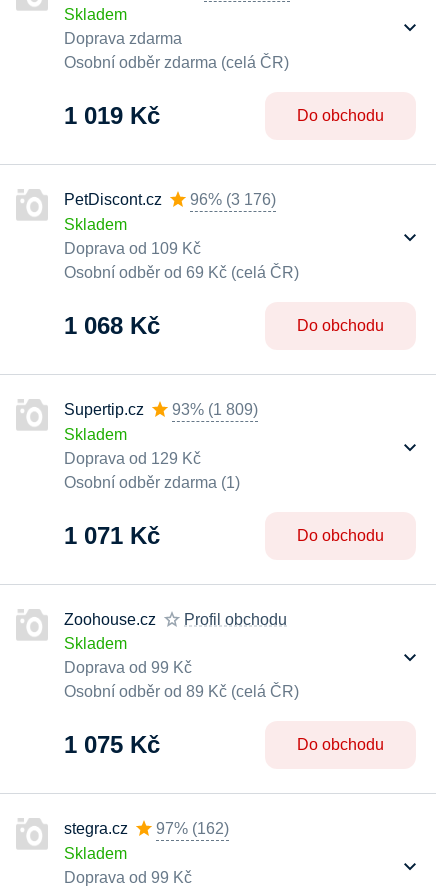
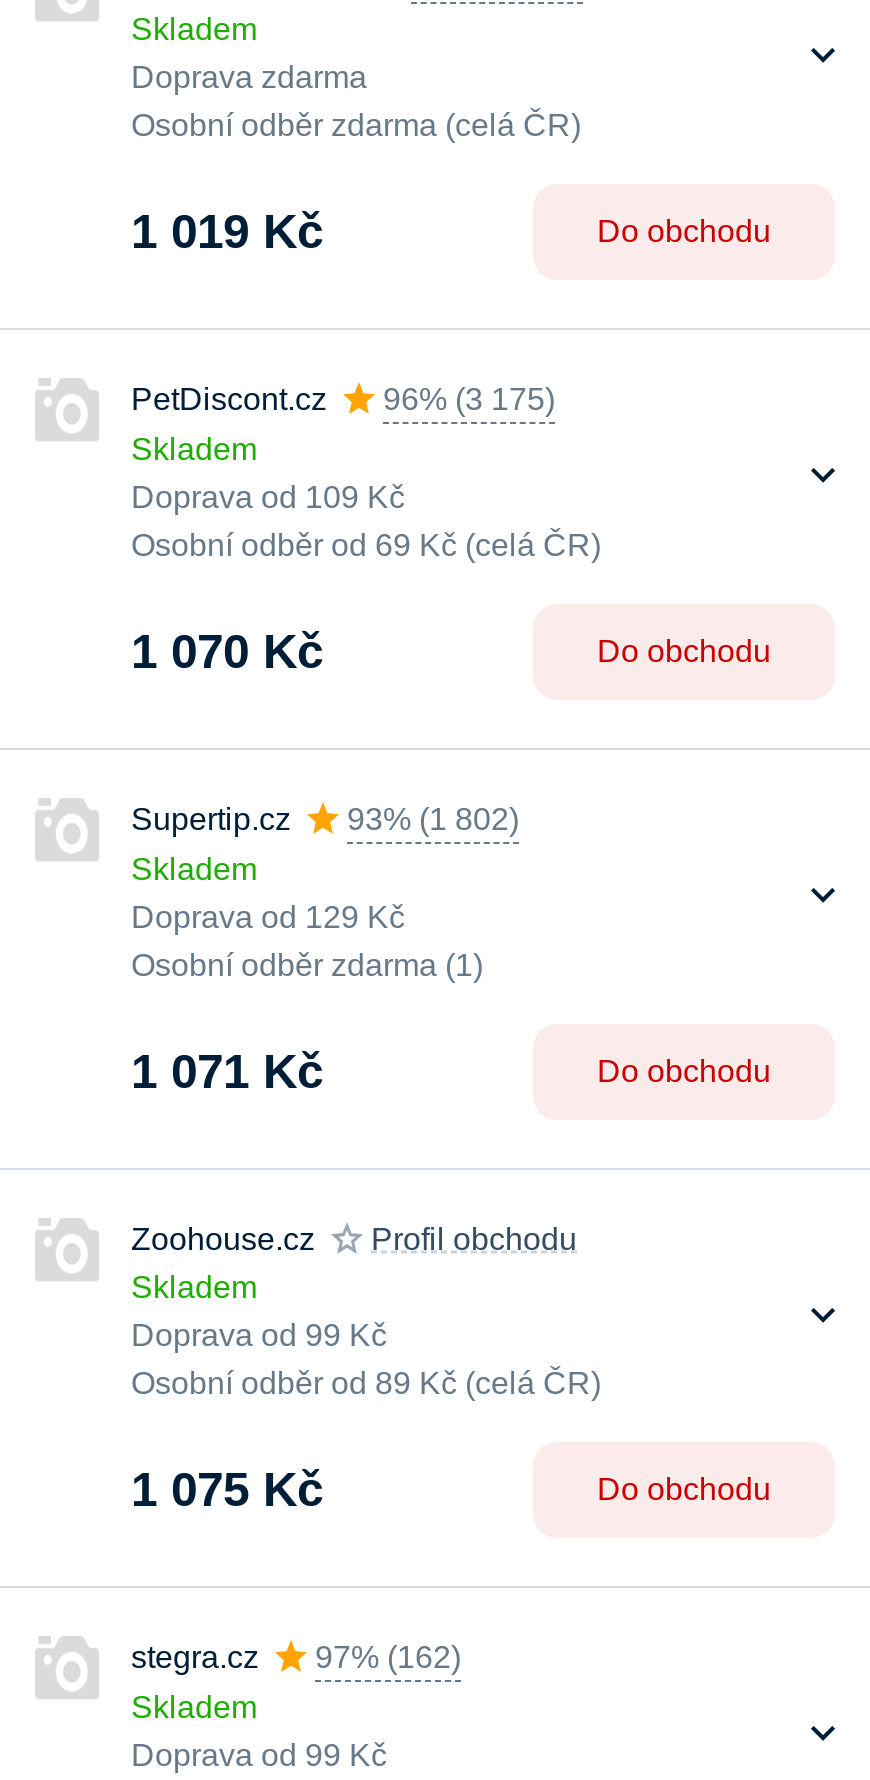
- PetDiscont.cz 96% (3 176)
+ PetDiscont.cz 96% (3 175)

- 1 068 Kč
+ 1 070 Kč

- Supertip.cz 93% (1 809)
+ Supertip.cz 93% (1 802)
